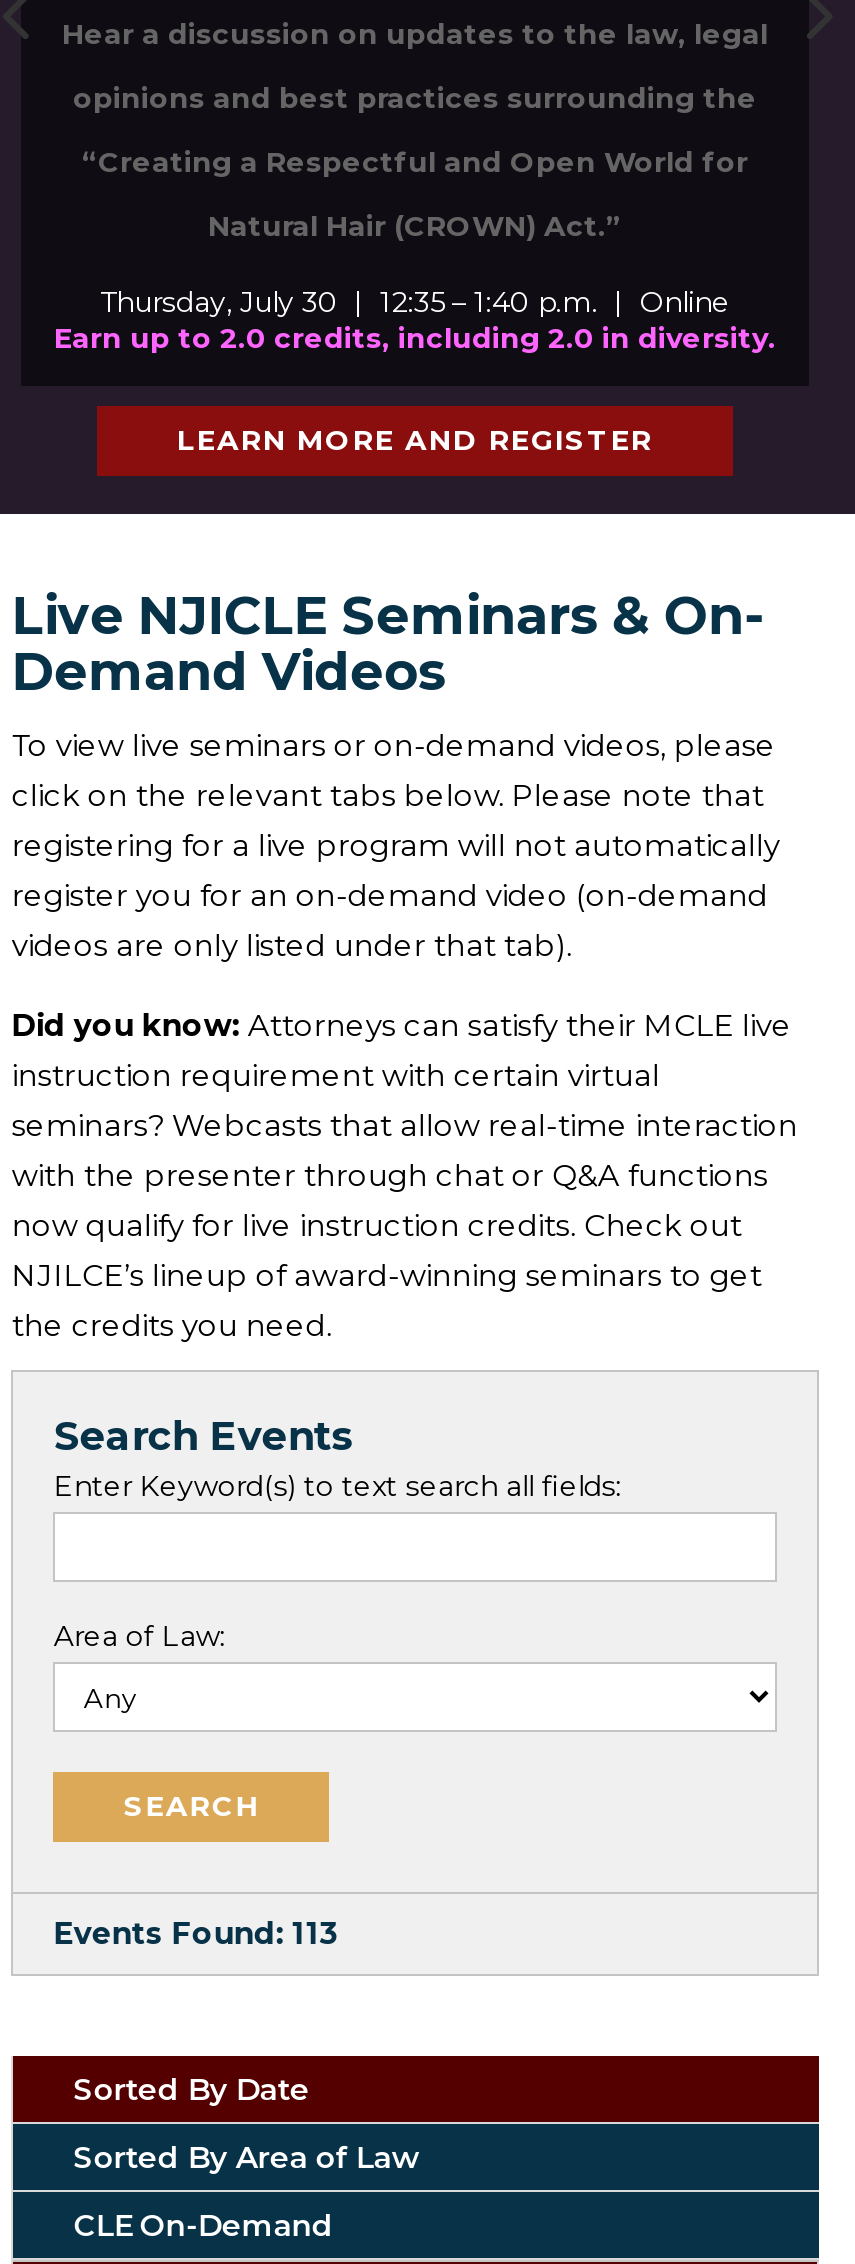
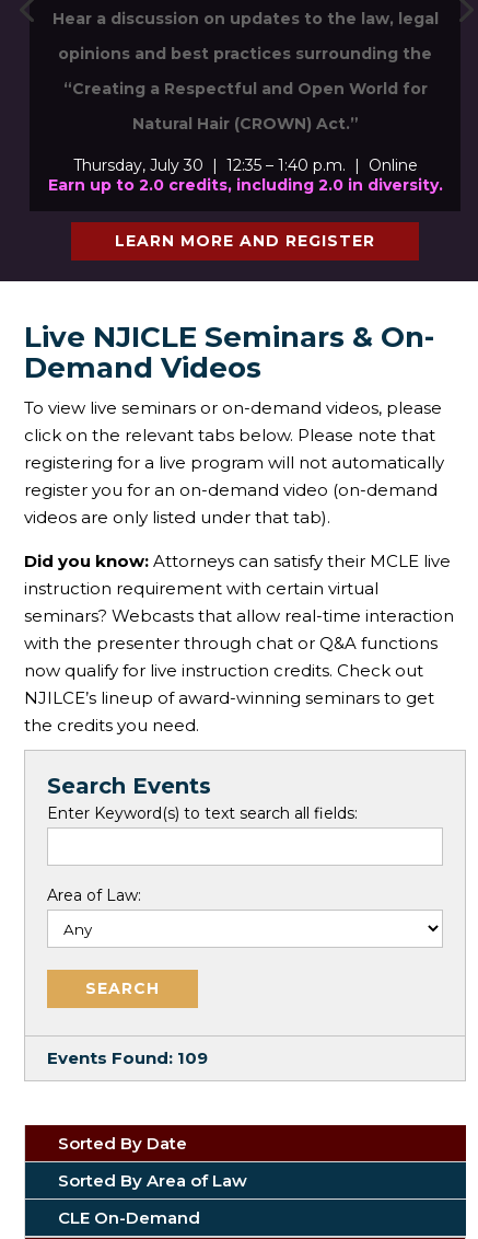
- Events Found: 113
+ Events Found: 109
